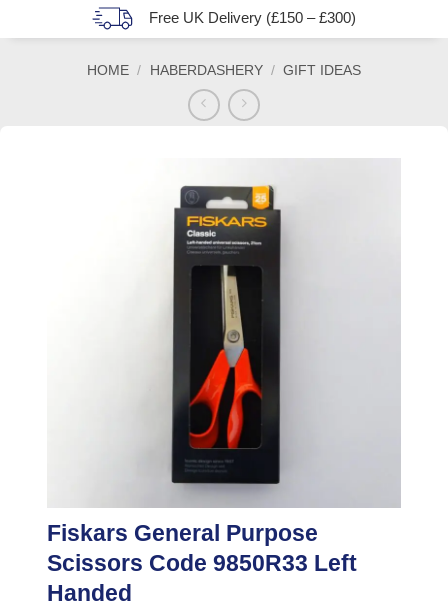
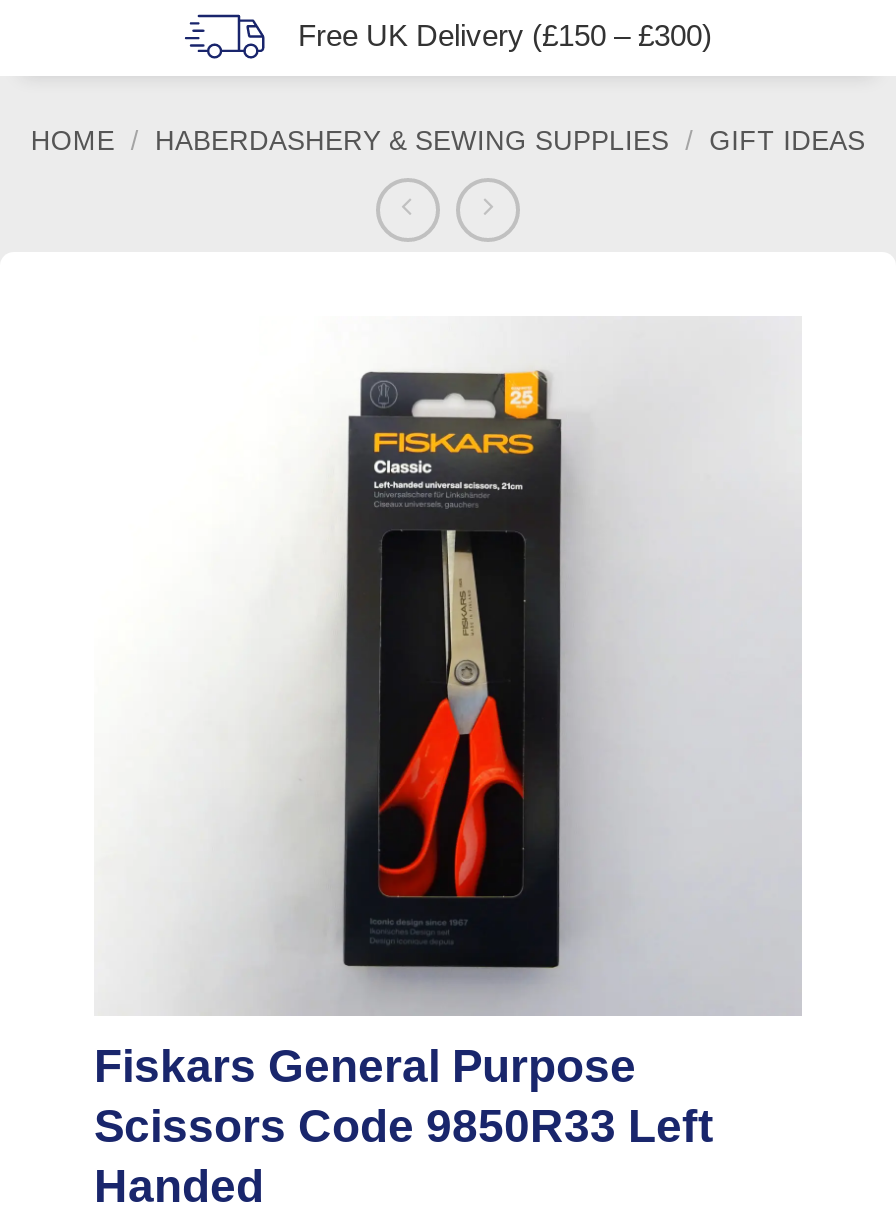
- HOME / HABERDASHERY / GIFT IDEAS
+ HOME / HABERDASHERY & SEWING SUPPLIES / GIFT IDEAS
